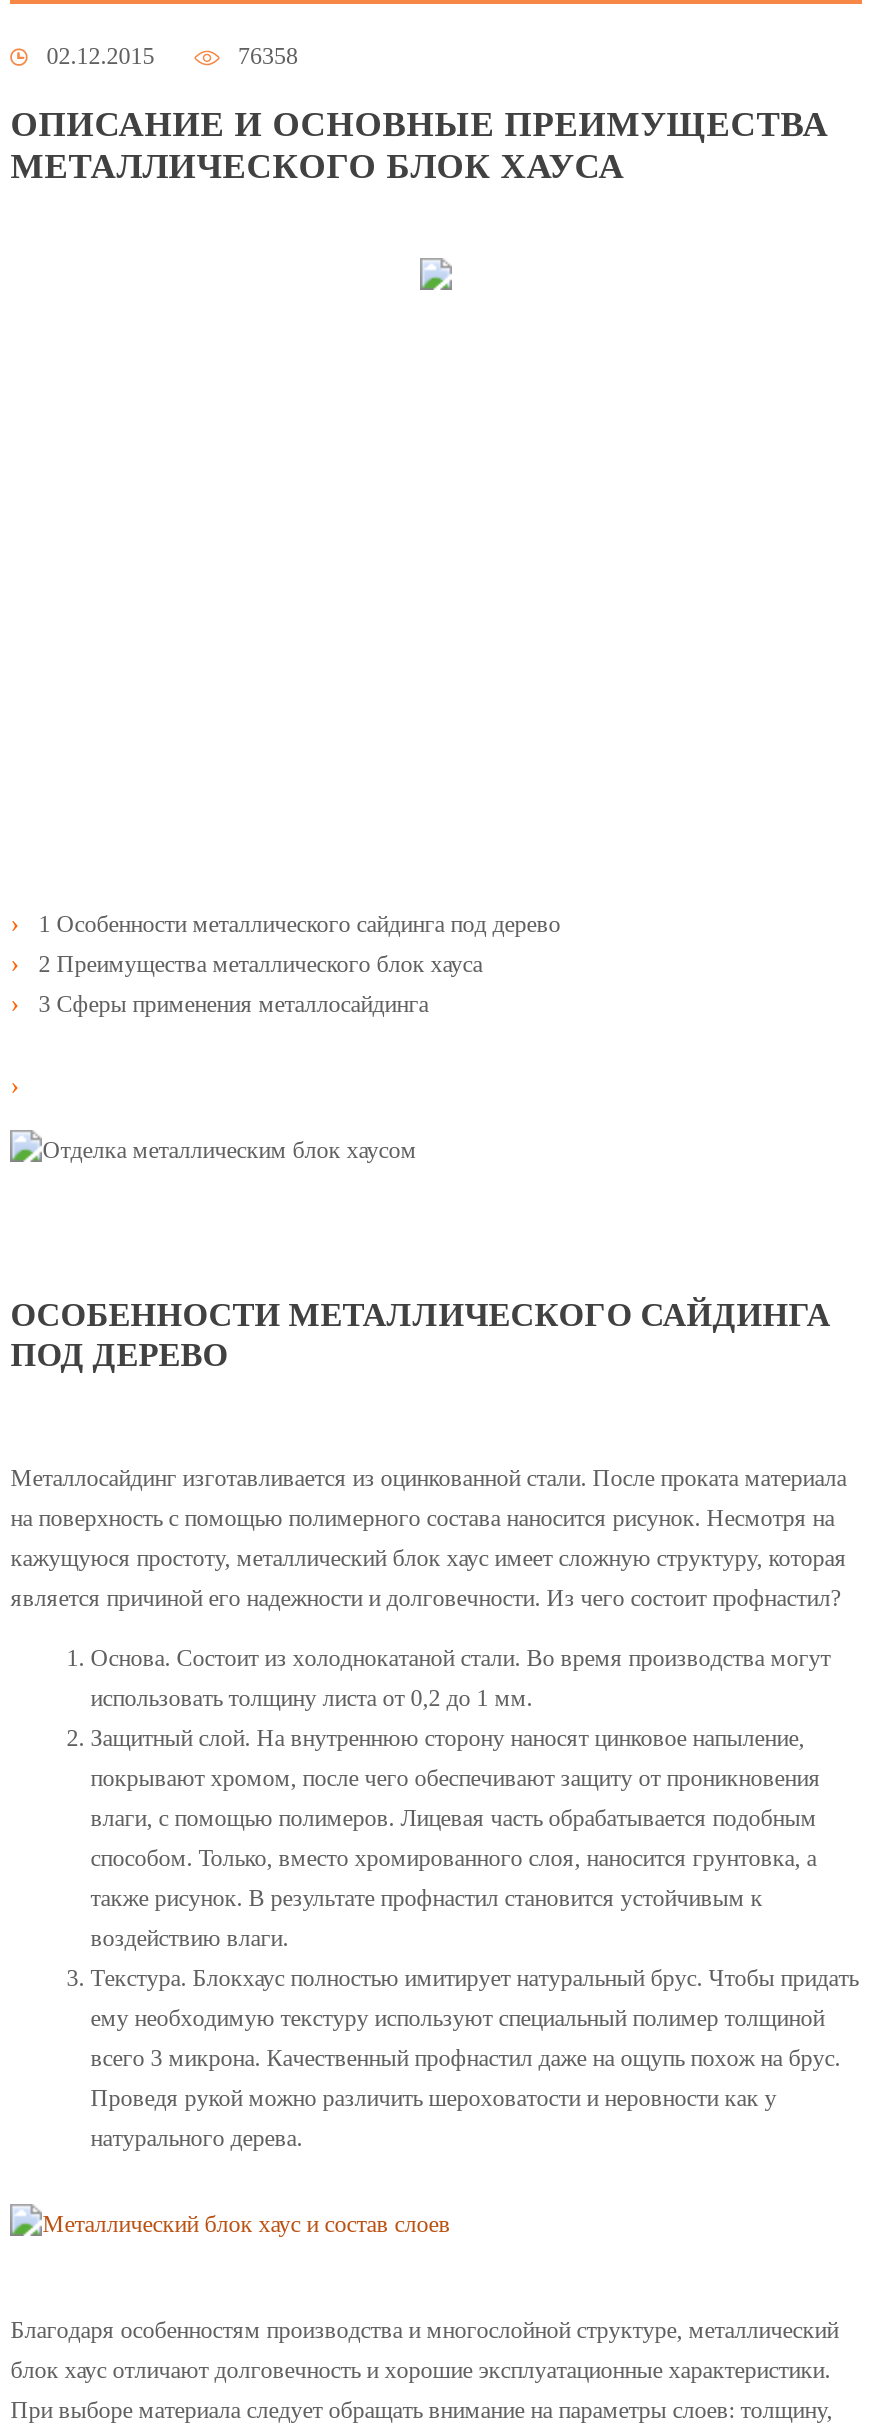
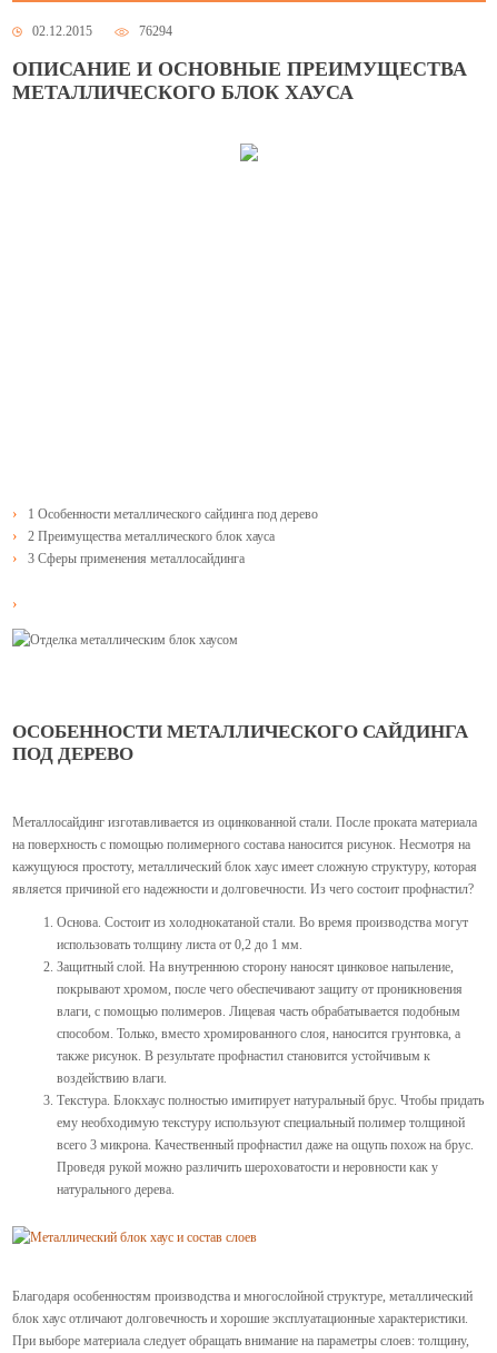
- 76358
+ 76294
